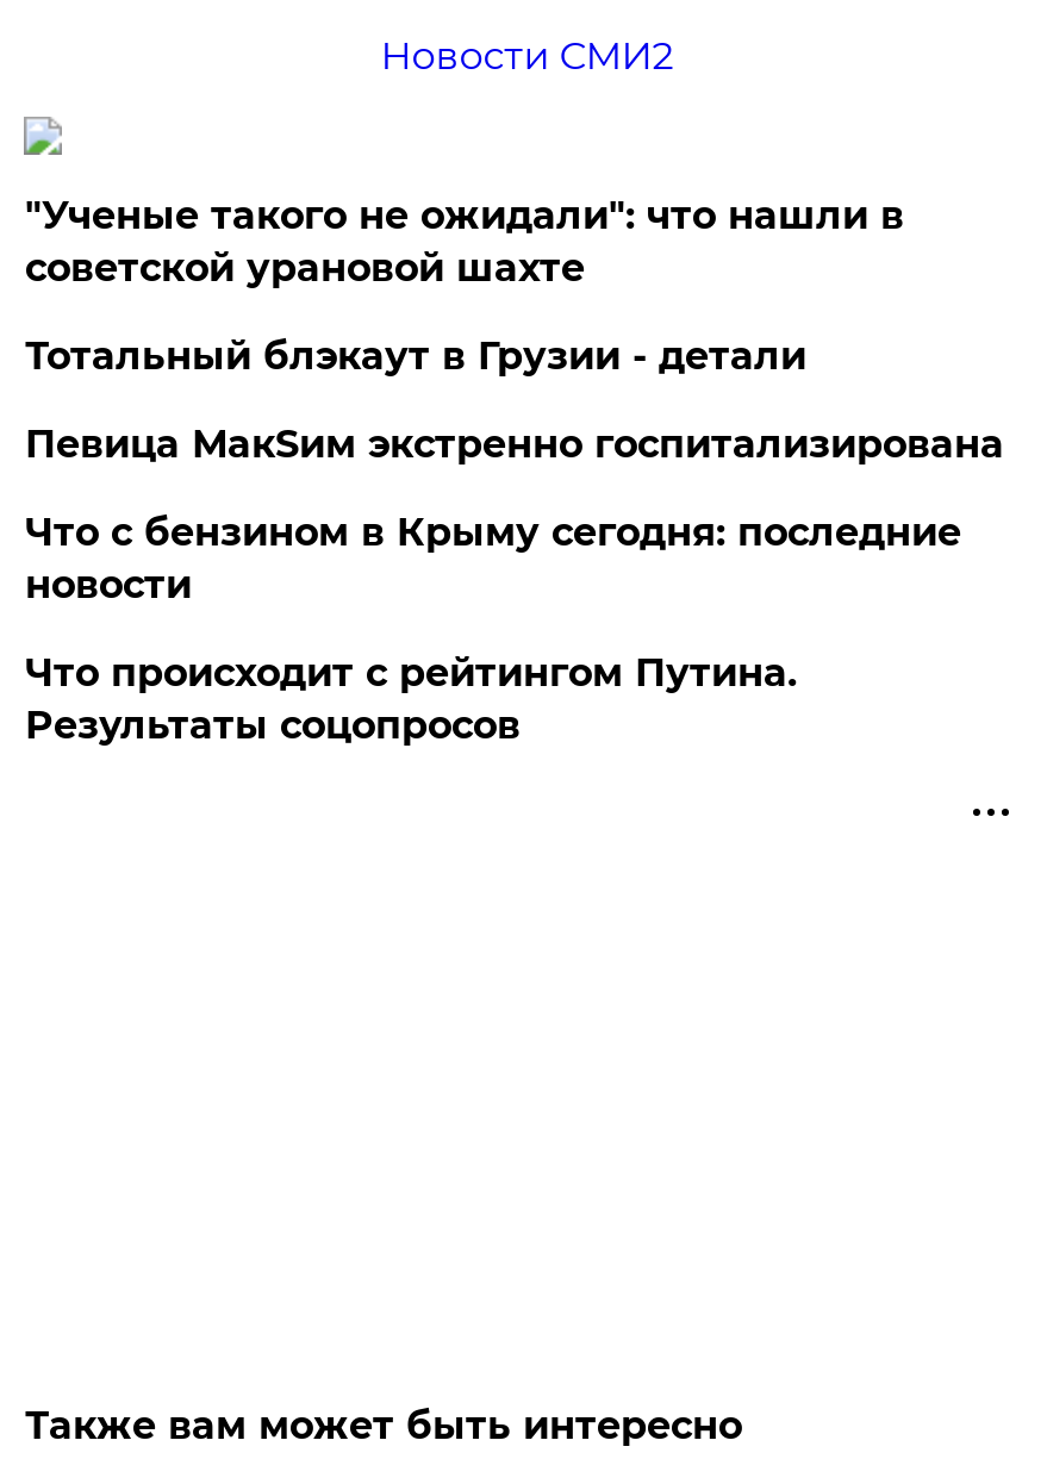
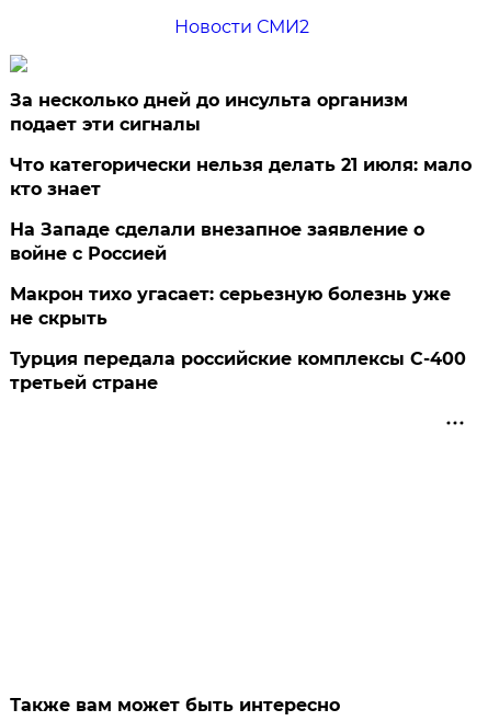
- "Ученые такого не ожидали": что нашли в
- советской урановой шахте
+ За несколько дней до инсульта организм
+ подает эти сигналы

- Тотальный блэкаут в Грузии - детали
+ Что категорически нельзя делать 21 июля: мало
+ кто знает

- Певица МакSим экстренно госпитализирована
+ На Западе сделали внезапное заявление о
+ войне с Россией

- Что с бензином в Крыму сегодня: последние
- новости
+ Макрон тихо угасает: серьезную болезнь уже
+ не скрыть

- Что происходит с рейтингом Путина.
- Результаты соцопросов
+ Турция передала российские комплексы С-400
+ третьей стране
